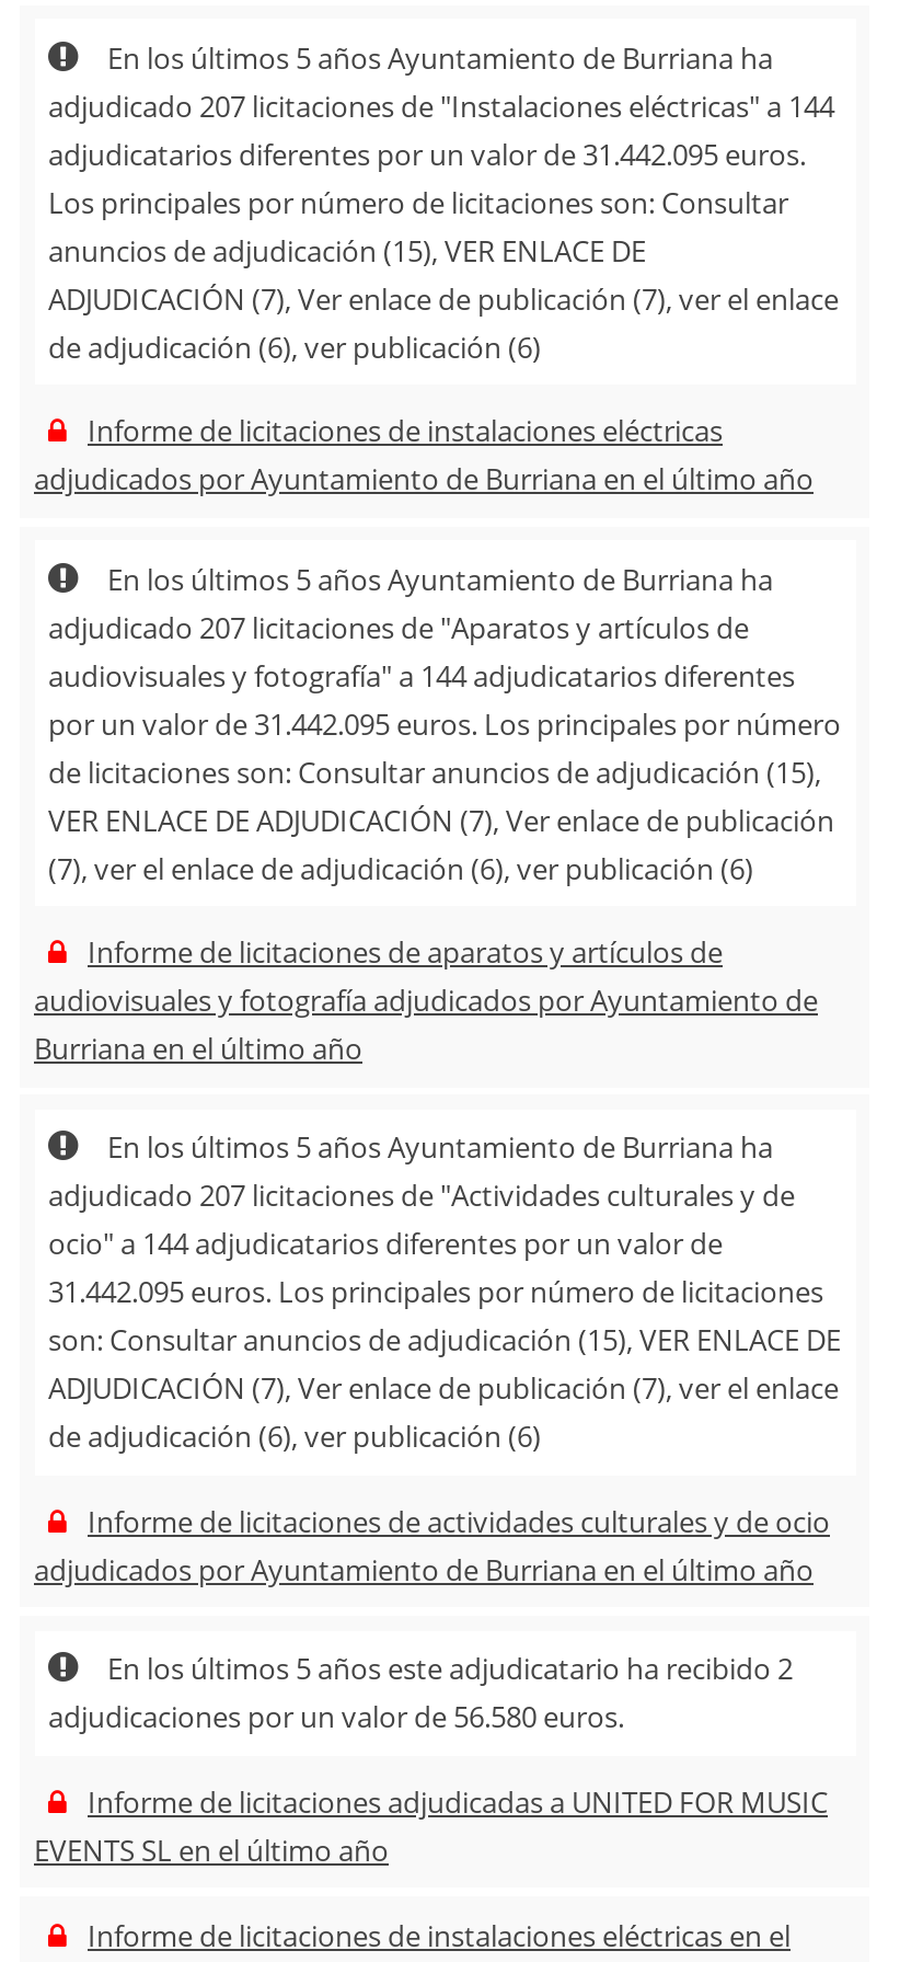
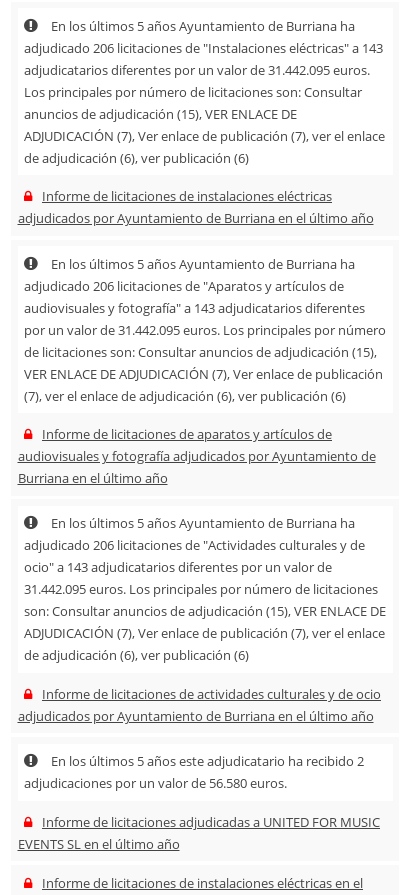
- adjudicado 207 licitaciones de "Instalaciones eléctricas" a 144
+ adjudicado 206 licitaciones de "Instalaciones eléctricas" a 143

- adjudicado 207 licitaciones de "Aparatos y artículos de
+ adjudicado 206 licitaciones de "Aparatos y artículos de

- audiovisuales y fotografía" a 144 adjudicatarios diferentes
+ audiovisuales y fotografía" a 143 adjudicatarios diferentes

- adjudicado 207 licitaciones de "Actividades culturales y de
+ adjudicado 206 licitaciones de "Actividades culturales y de

- ocio" a 144 adjudicatarios diferentes por un valor de
+ ocio" a 143 adjudicatarios diferentes por un valor de
